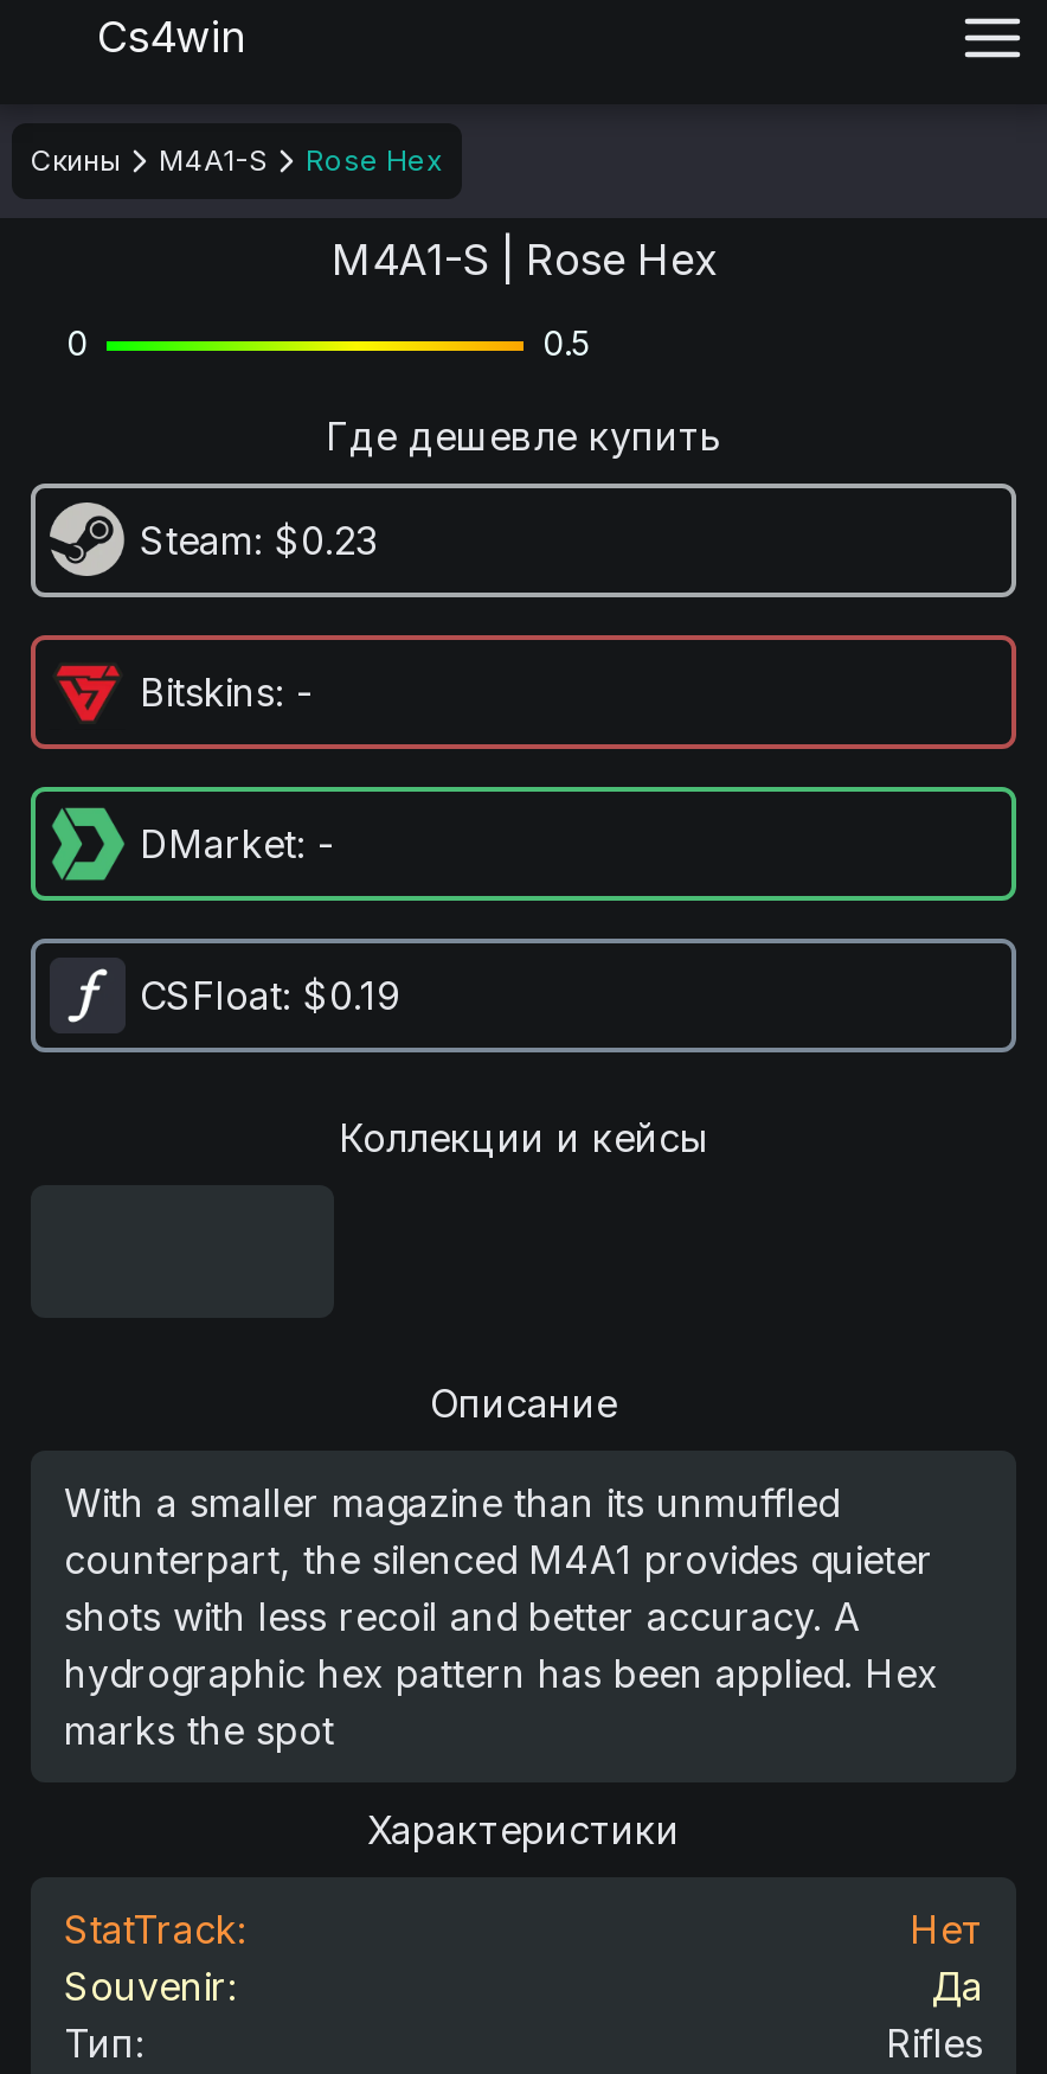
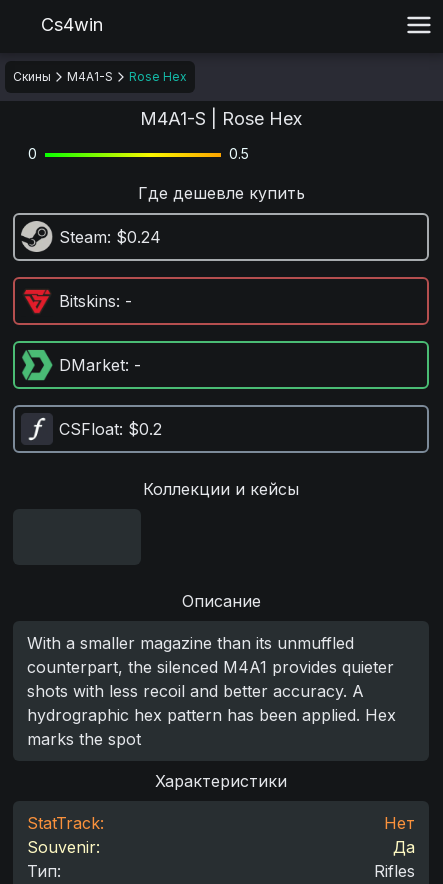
- Steam: $0.23
+ Steam: $0.24

- CSFloat: $0.19
+ CSFloat: $0.2
